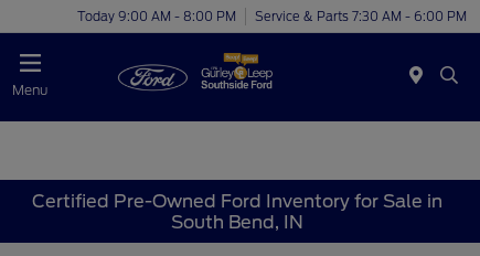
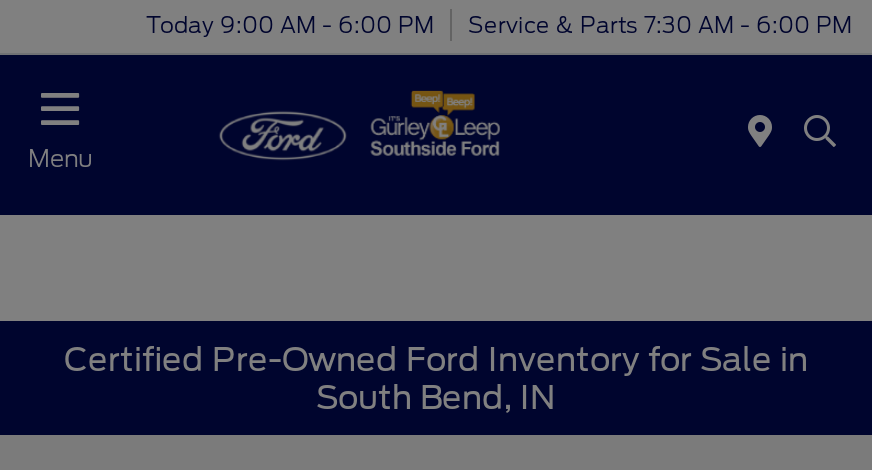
- Today 9:00 AM - 8:00 PM Service & Parts 7:30 AM - 6:00 PM
+ Today 9:00 AM - 6:00 PM Service & Parts 7:30 AM - 6:00 PM
